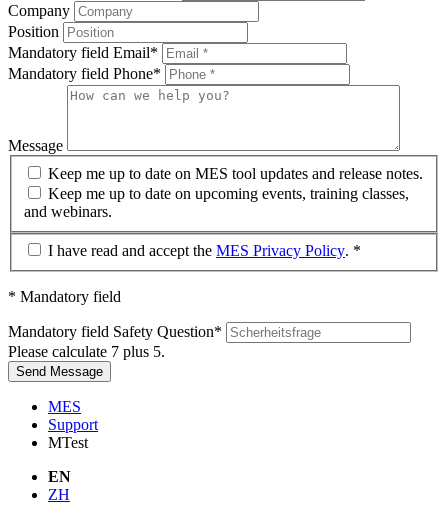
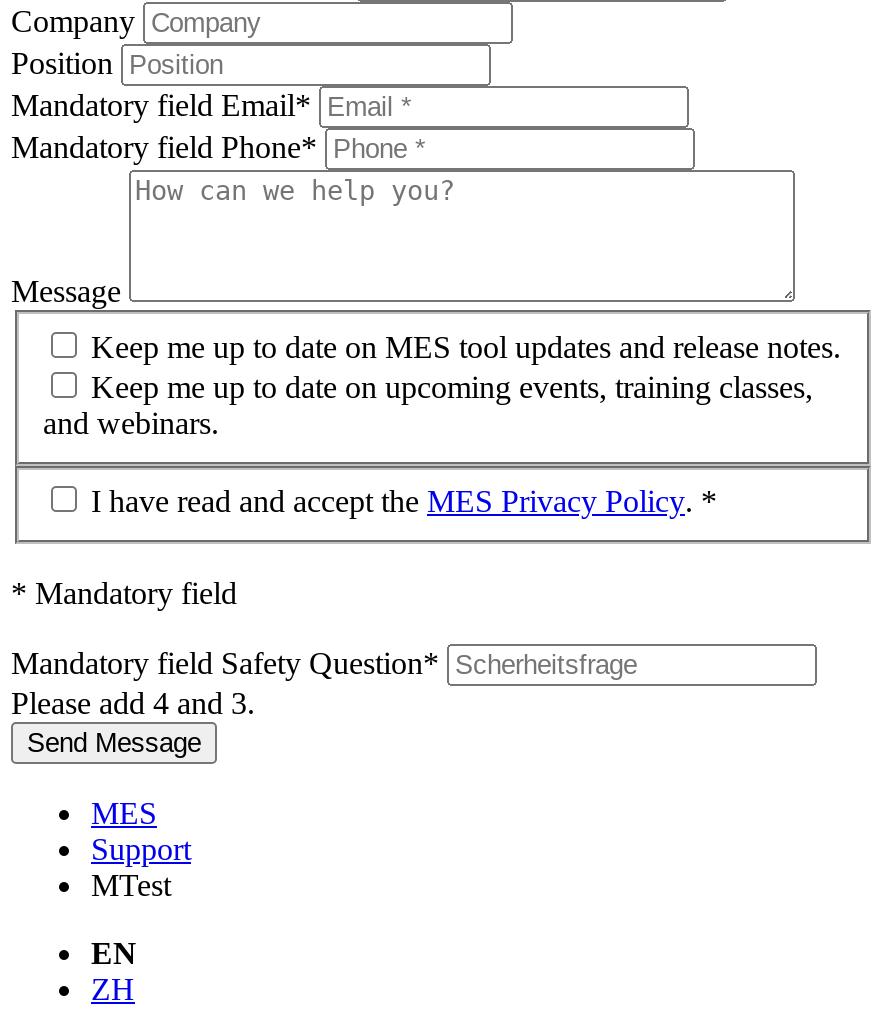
- Please calculate 7 plus 5.
+ Please add 4 and 3.
